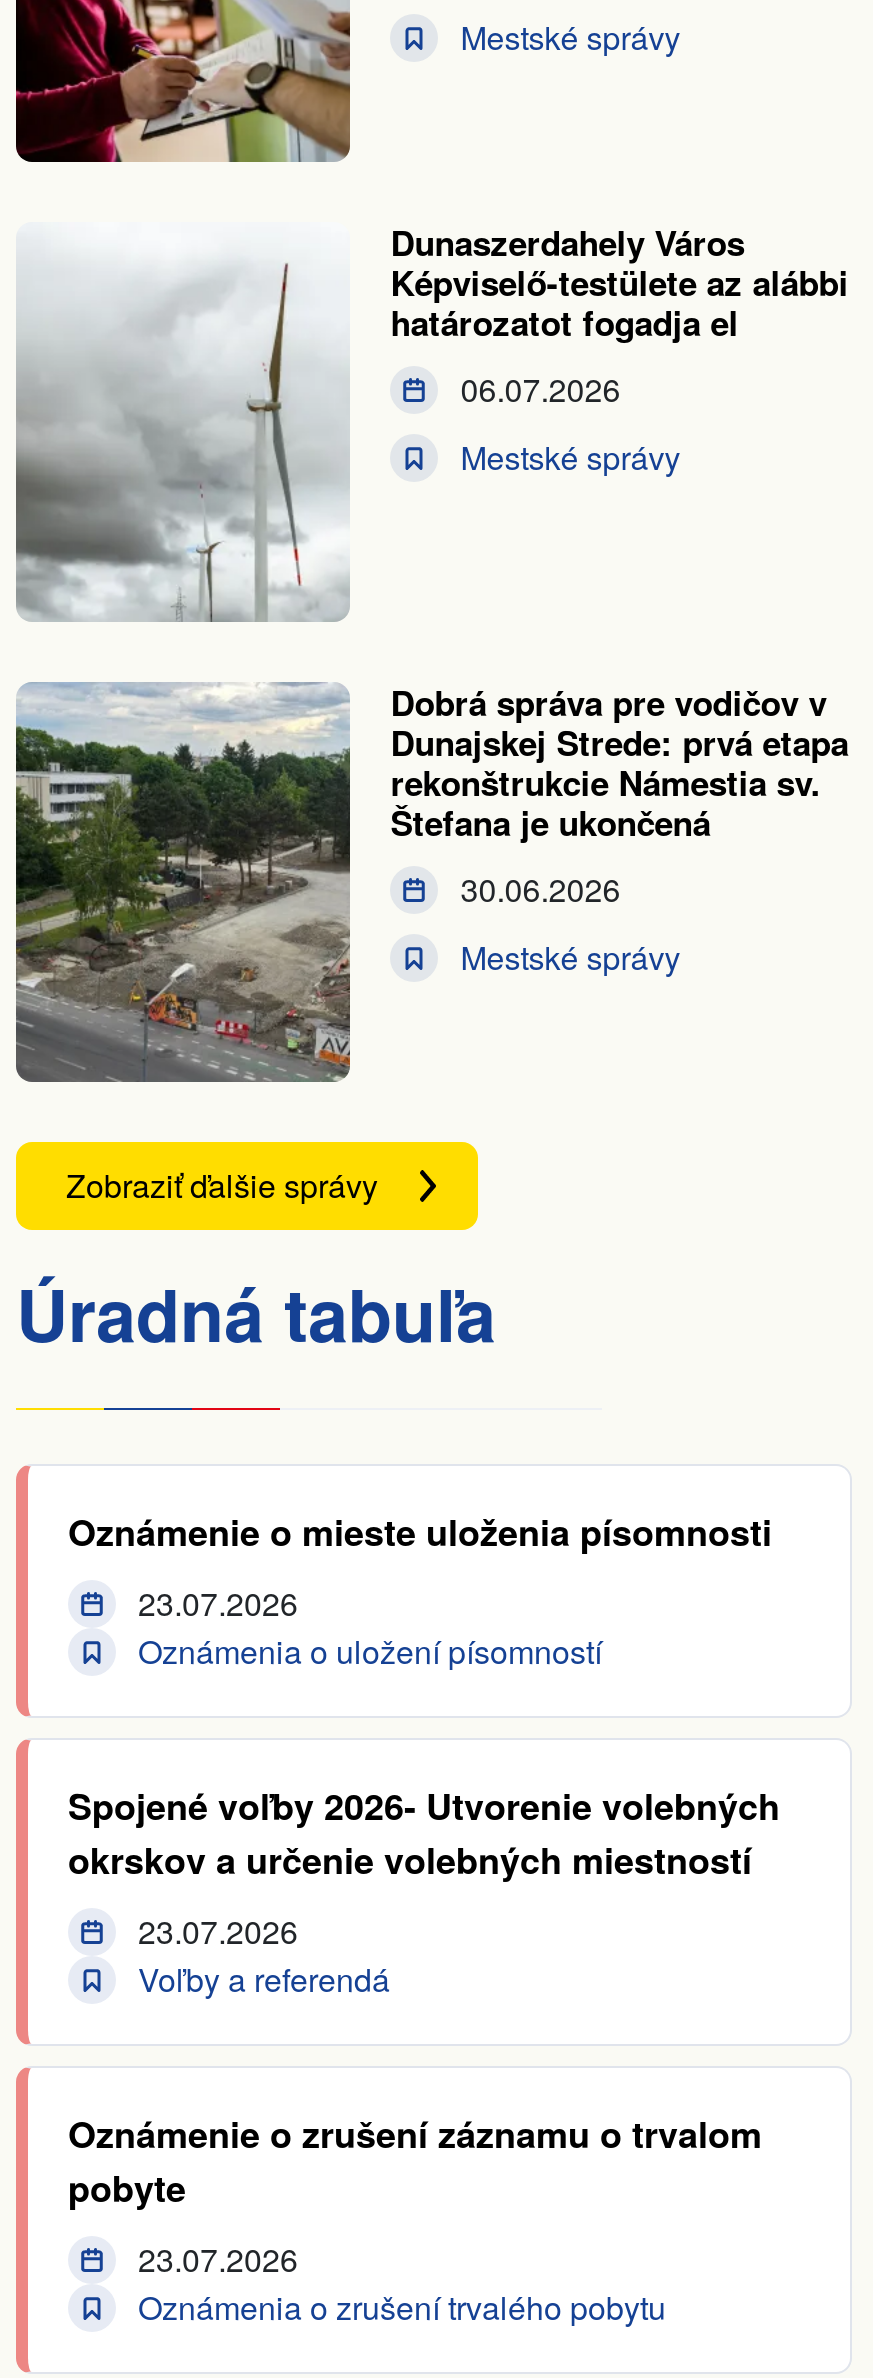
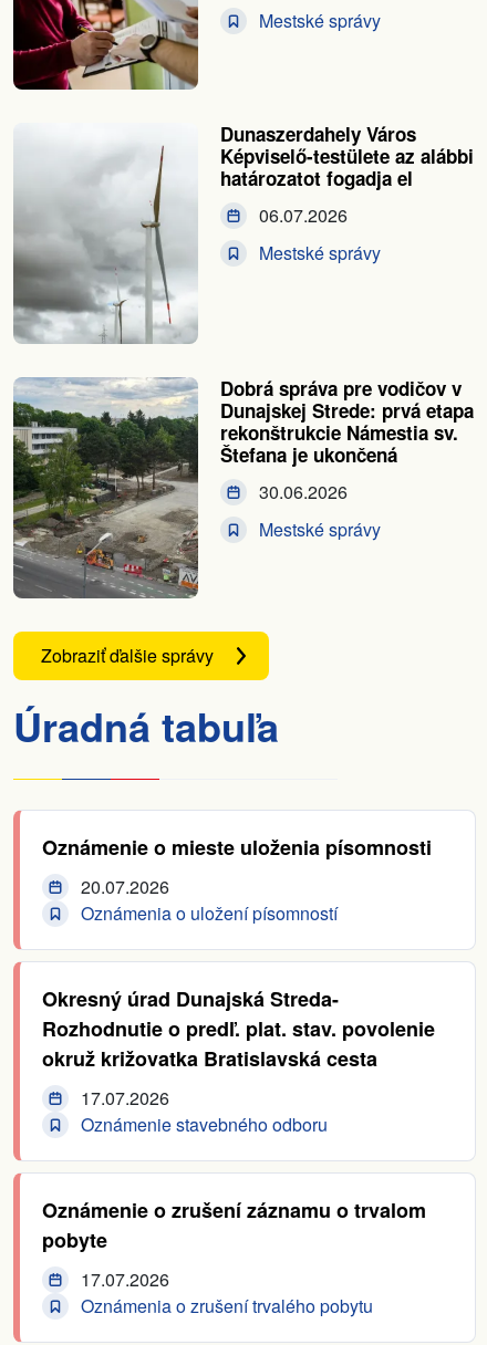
- 23.07.2026
+ 20.07.2026

- Spojené voľby 2026- Utvorenie volebných
- okrskov a určenie volebných miestností
- 23.07.2026
- Voľby a referendá
+ Okresný úrad Dunajská Streda-
+ Rozhodnutie o predľ. plat. stav. povolenie
+ okruž križovatka Bratislavská cesta
+ 17.07.2026
+ Oznámenie stavebného odboru

- 23.07.2026
+ 17.07.2026
